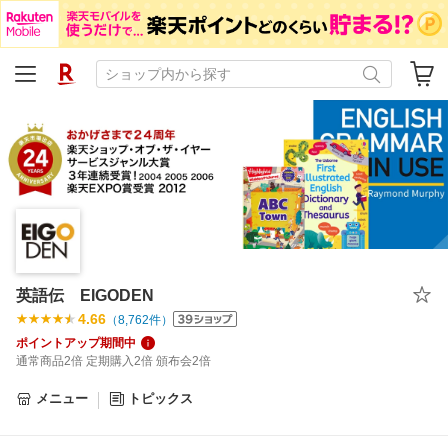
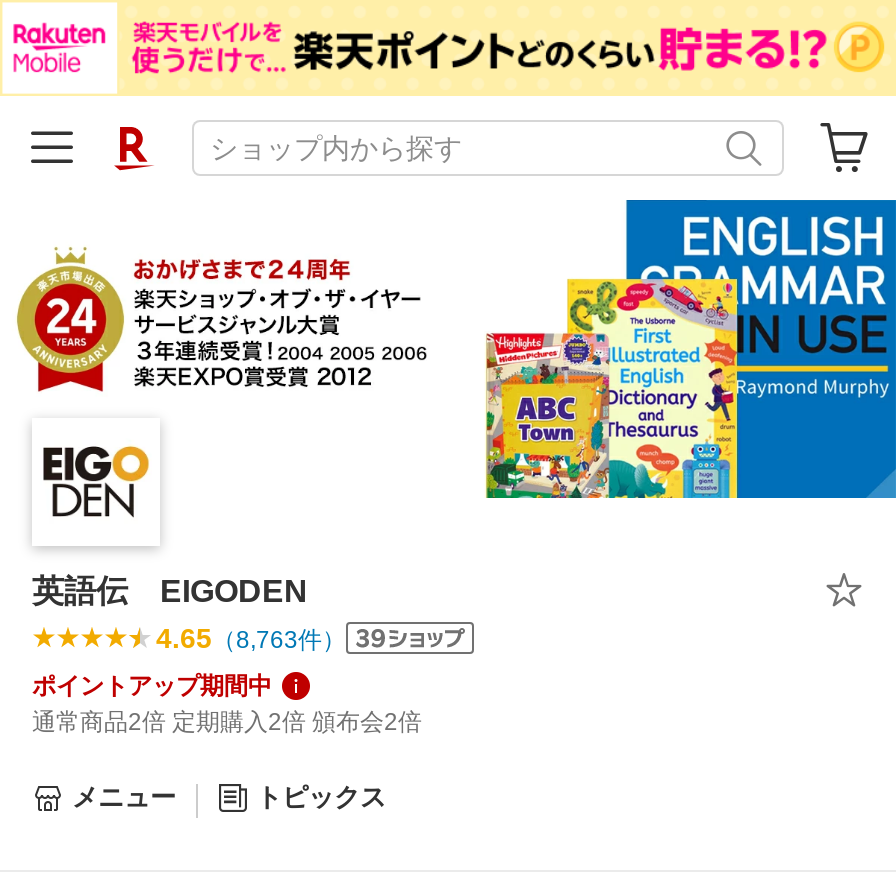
- 4.66（8,762件）
+ 4.65（8,763件）
